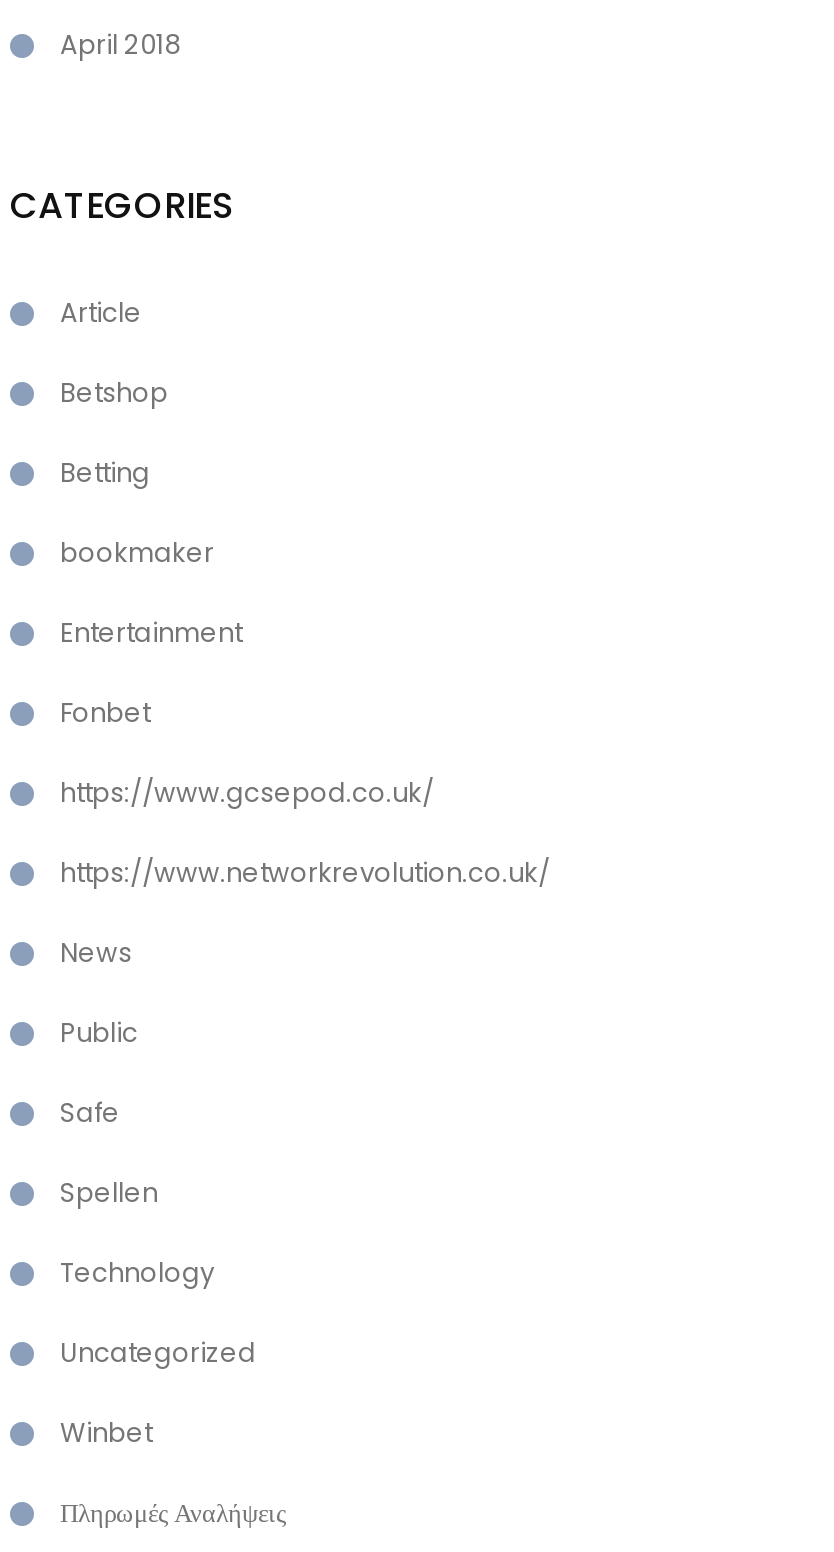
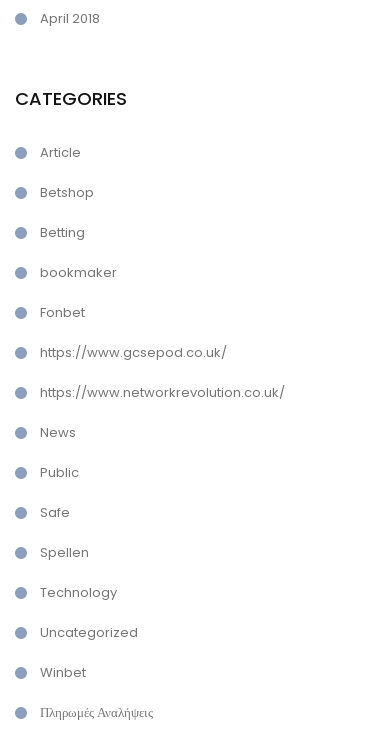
- Entertainment
